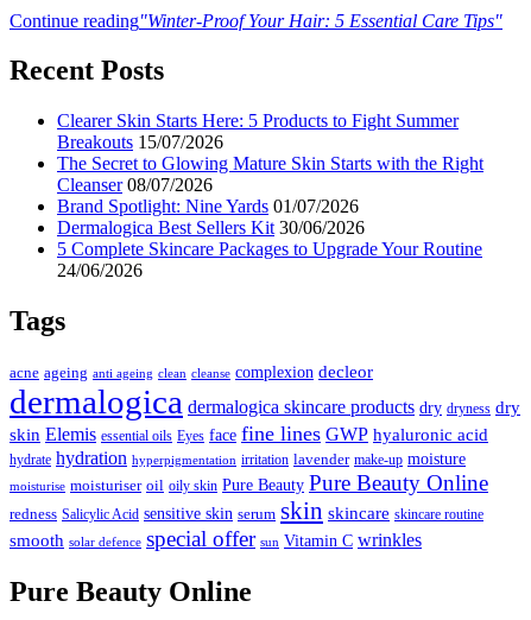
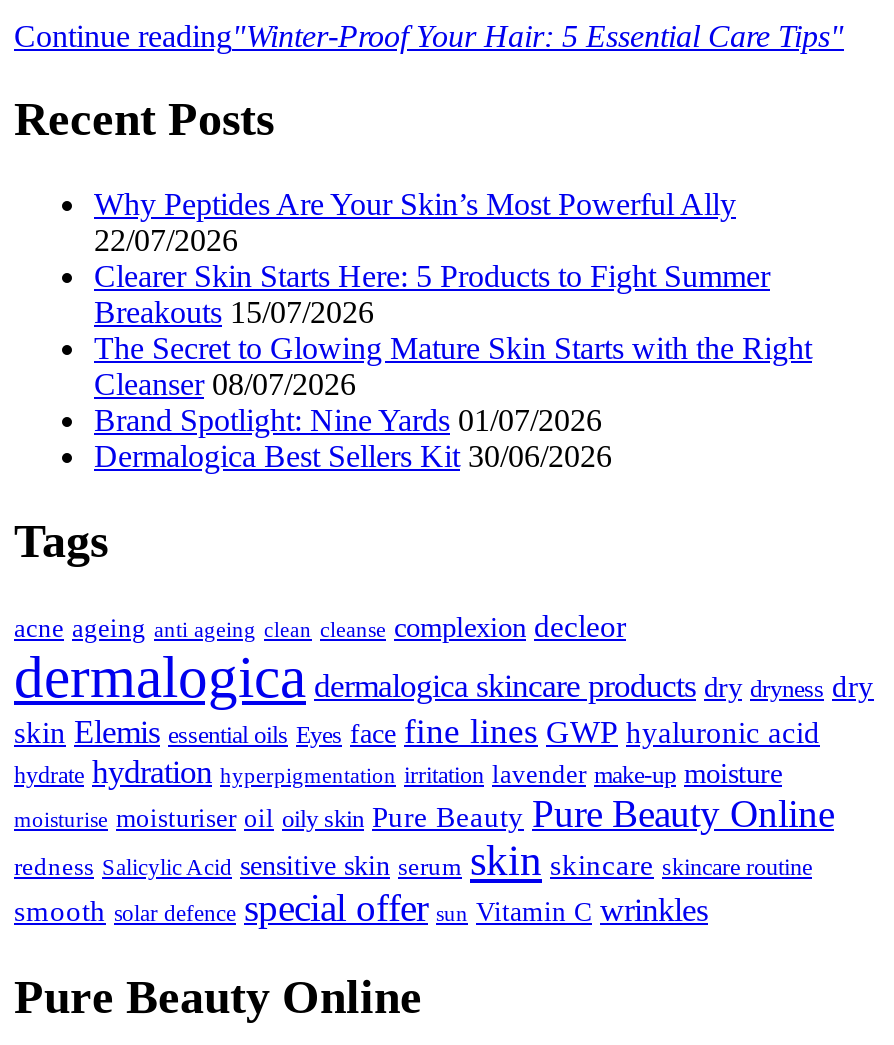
+ Why Peptides Are Your Skin’s Most Powerful Ally
+ 22/07/2026

moved down: Clearer Skin Starts Here: 5 Products to Fight Summer | Breakouts 15/07/2026 | The Secret to Glowing Mature Skin Starts with the Right | Cleanser 08/07/2026 | Brand Spotlight: Nine Yards 01/07/2026 | Dermalogica Best Sellers Kit 30/06/2026

- 5 Complete Skincare Packages to Upgrade Your Routine
- 24/06/2026
